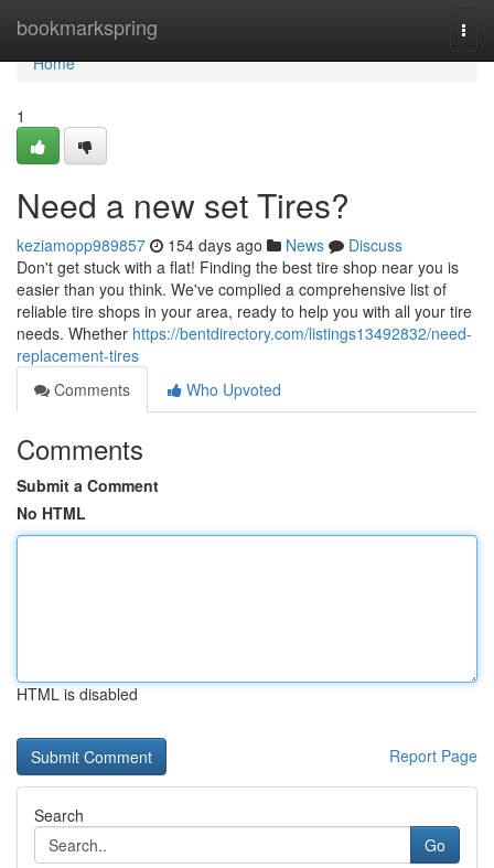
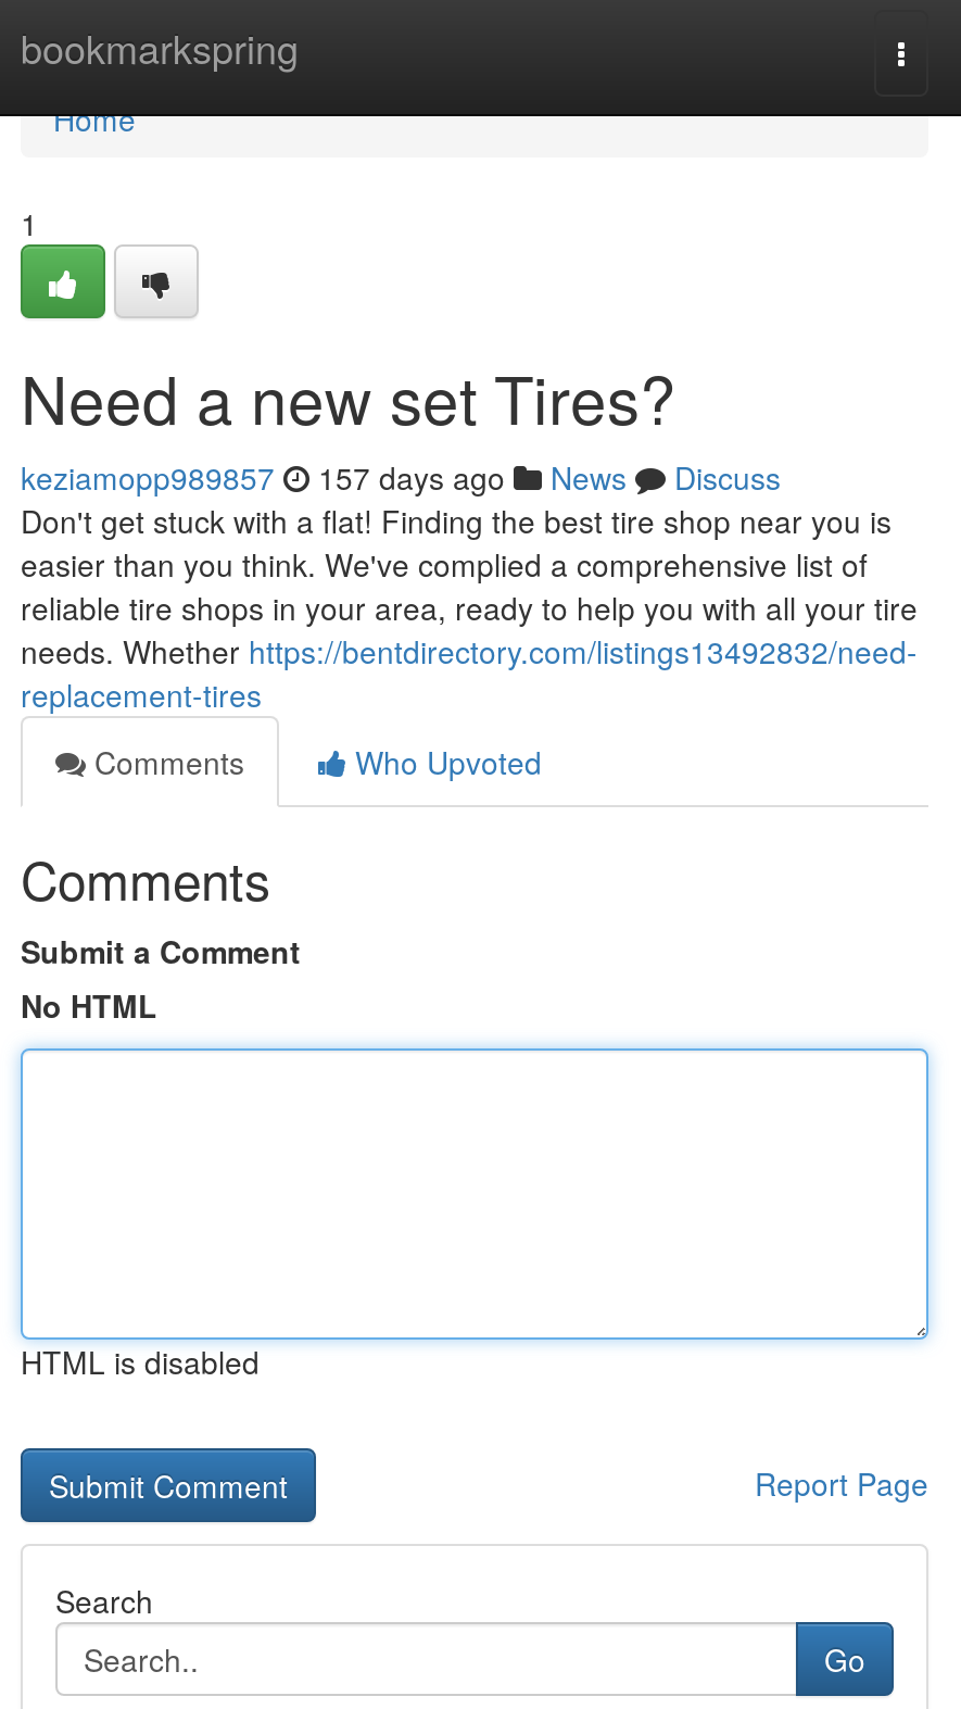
- keziamopp989857 154 days ago News Discuss
+ keziamopp989857 157 days ago News Discuss
